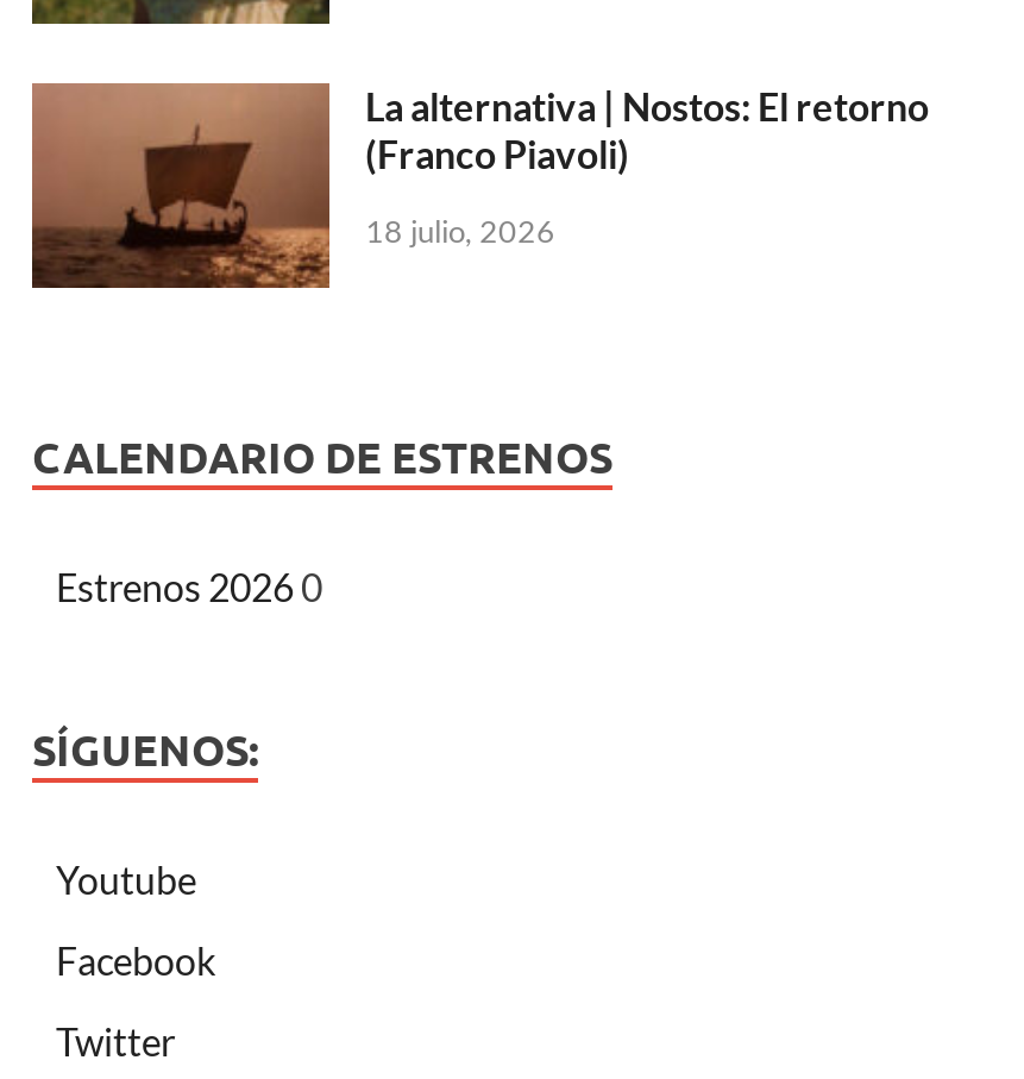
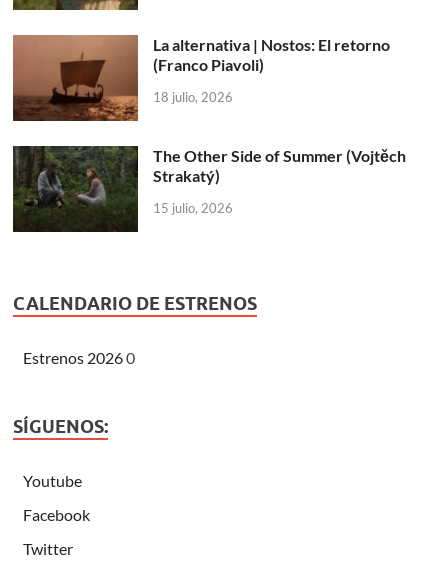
+ [image]
+ The Other Side of Summer (Vojtěch
+ Strakatý)
+ 15 julio, 2026
